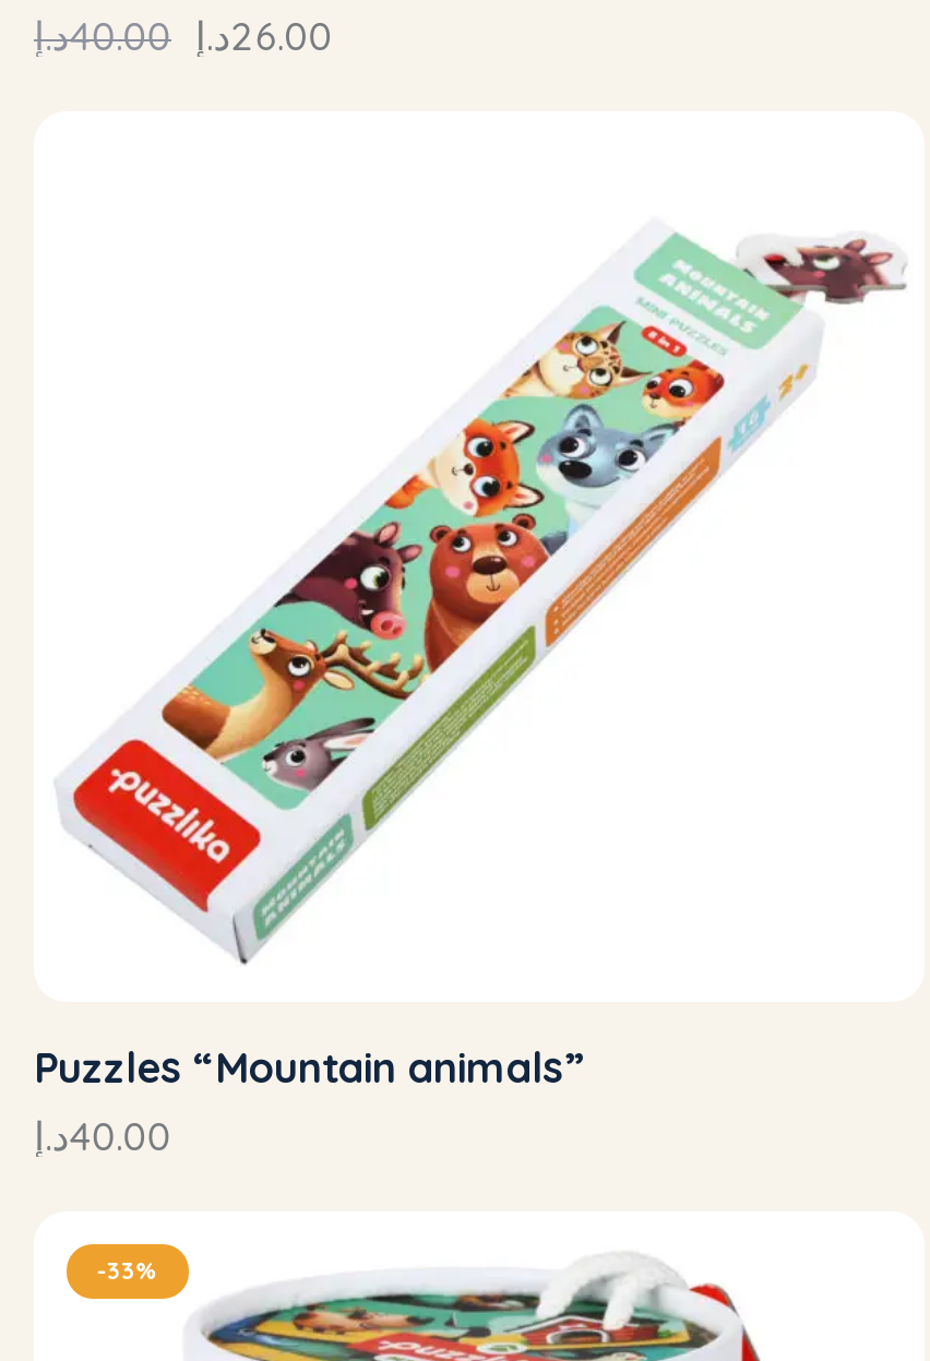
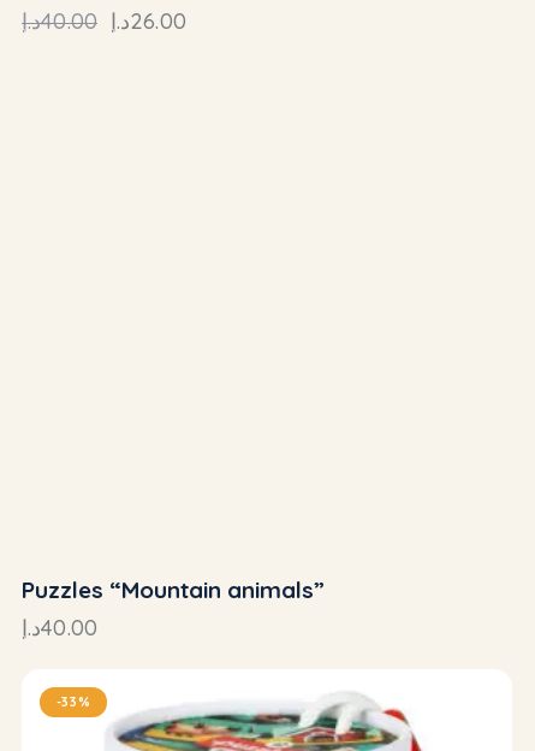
- [image]
